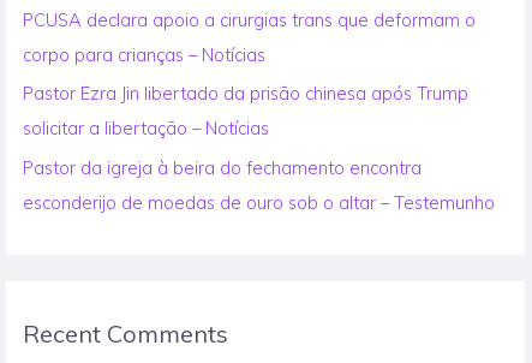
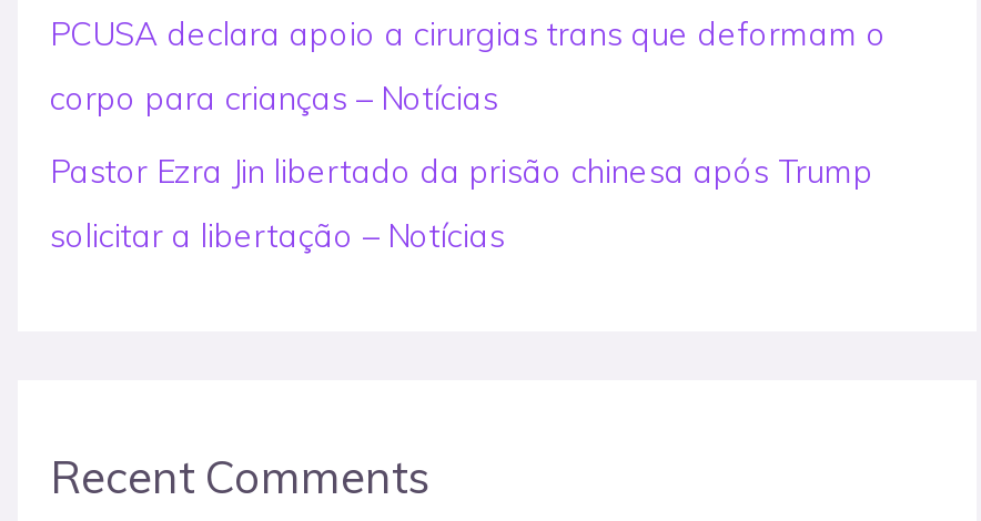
- Pastor da igreja à beira do fechamento encontra
- esconderijo de moedas de ouro sob o altar – Testemunho
